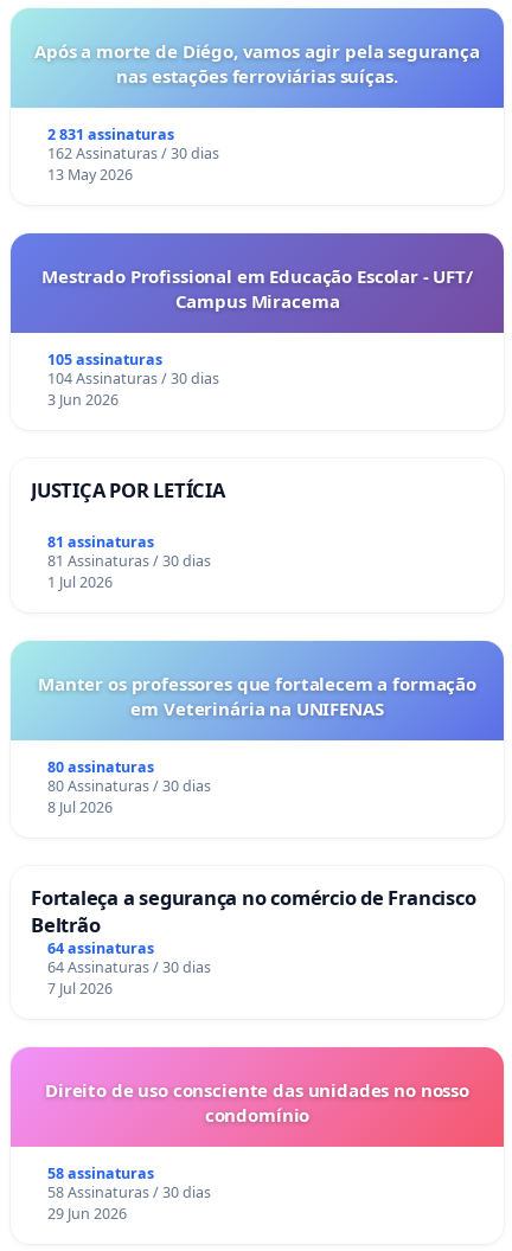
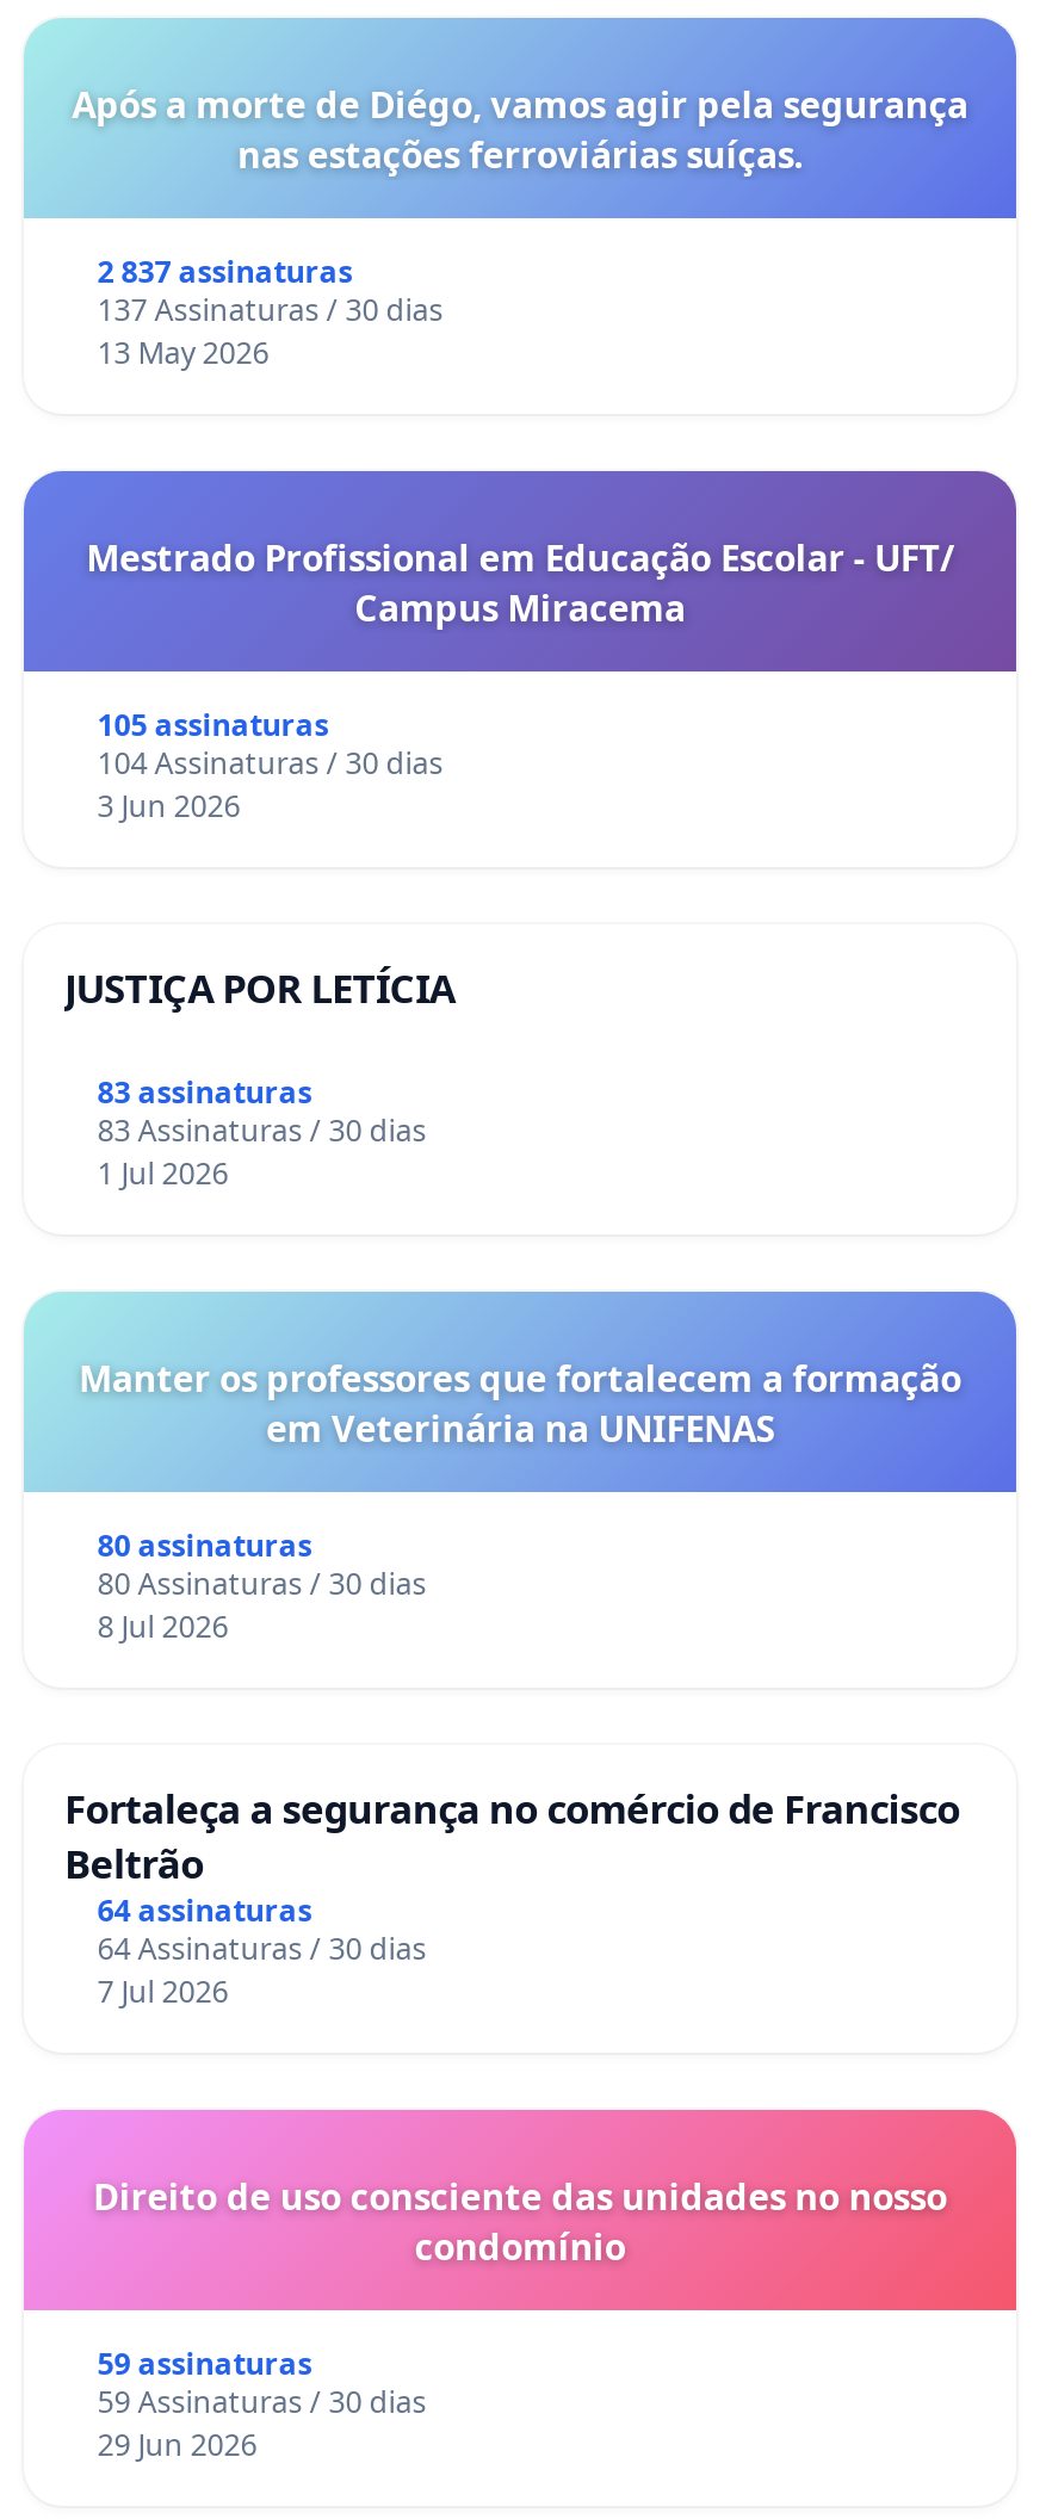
- 2 831 assinaturas
+ 2 837 assinaturas

- 162 Assinaturas / 30 dias
+ 137 Assinaturas / 30 dias

- 81 assinaturas
+ 83 assinaturas

- 81 Assinaturas / 30 dias
+ 83 Assinaturas / 30 dias

- 58 assinaturas
+ 59 assinaturas

- 58 Assinaturas / 30 dias
+ 59 Assinaturas / 30 dias
